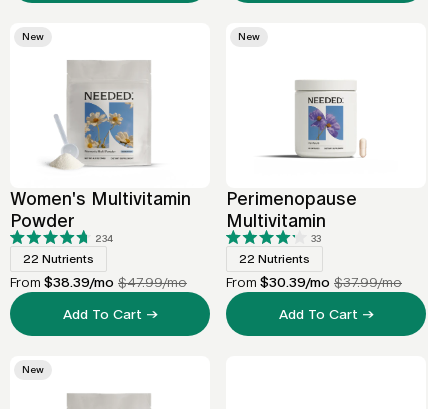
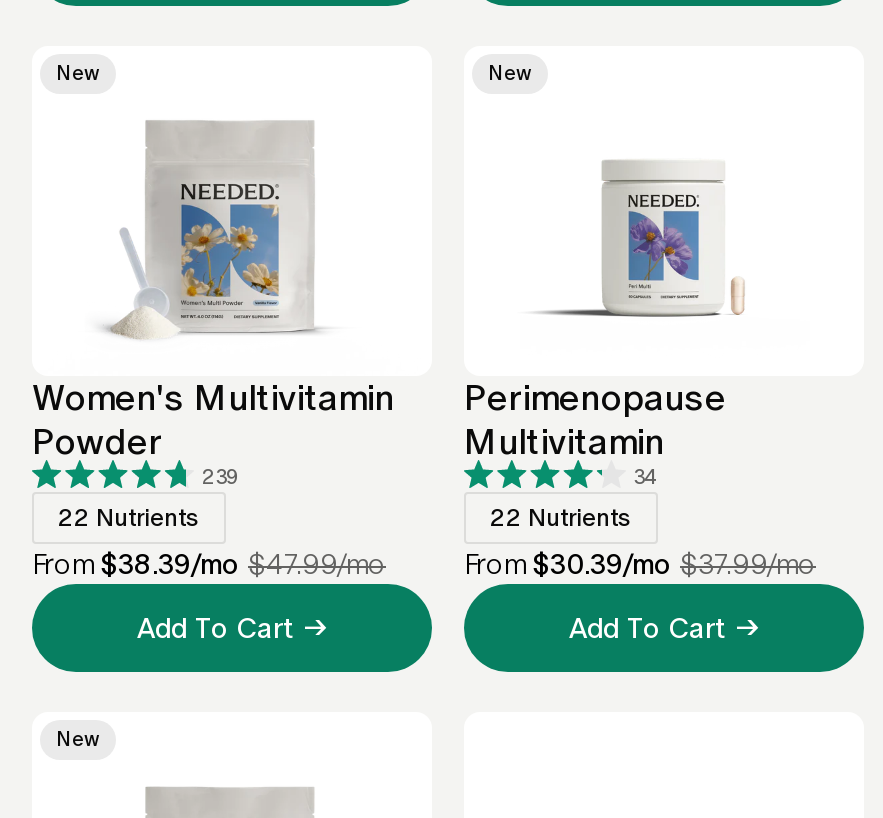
- 234
+ 239

- 33
+ 34
